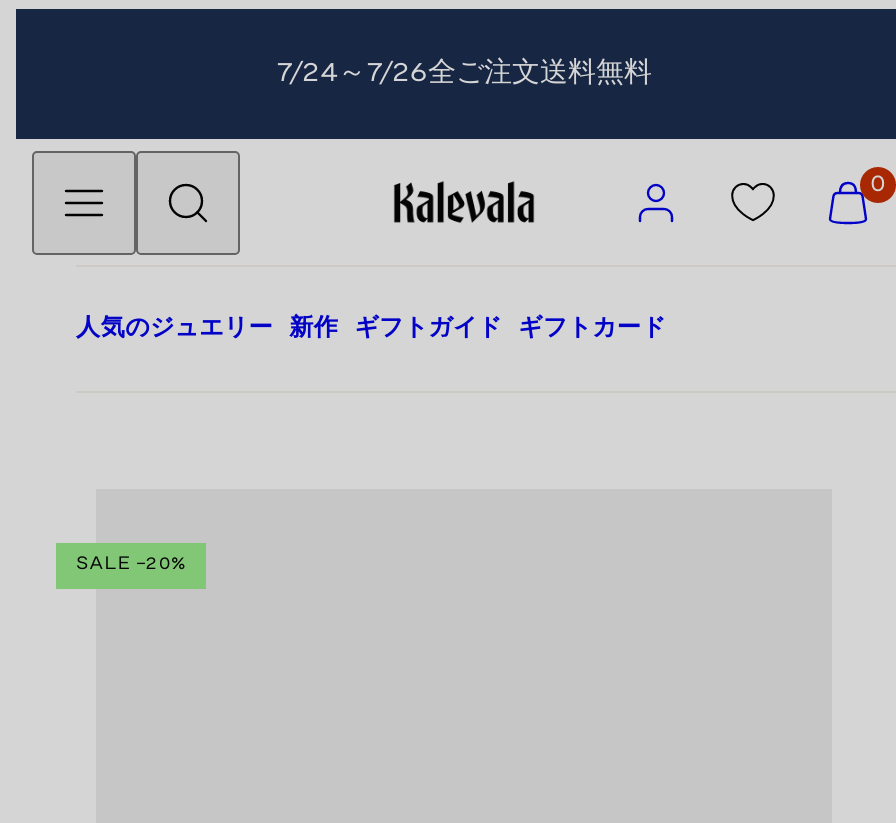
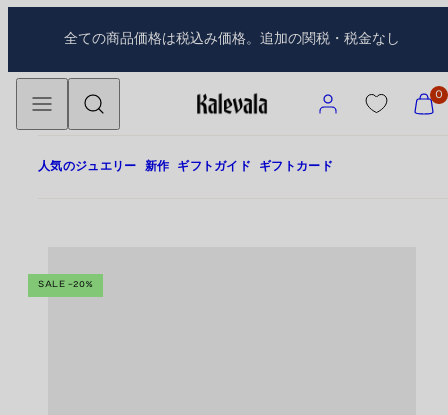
- 7/24～7/26全ご注文送料無料
+ 全ての商品価格は税込み価格。追加の関税・税金なし
